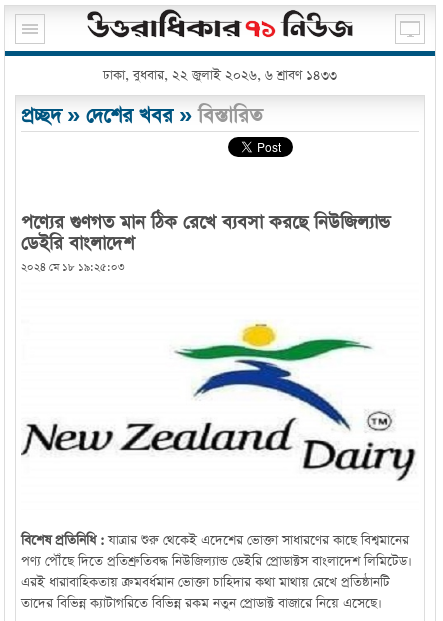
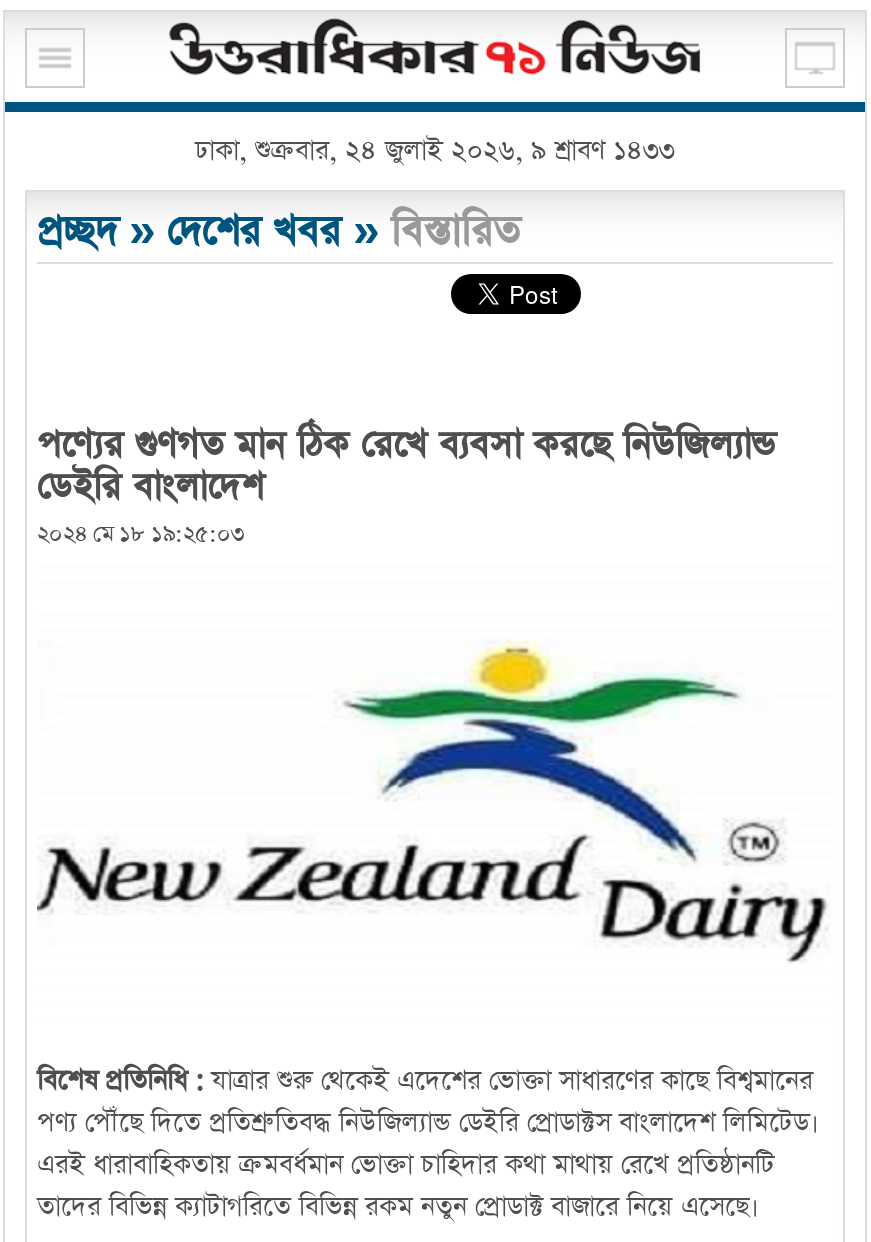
- ঢাকা, বুধবার, ২২ জুলাই ২০২৬, ৬ শ্রাবণ ১৪৩৩
+ ঢাকা, শুক্রবার, ২৪ জুলাই ২০২৬, ৯ শ্রাবণ ১৪৩৩
